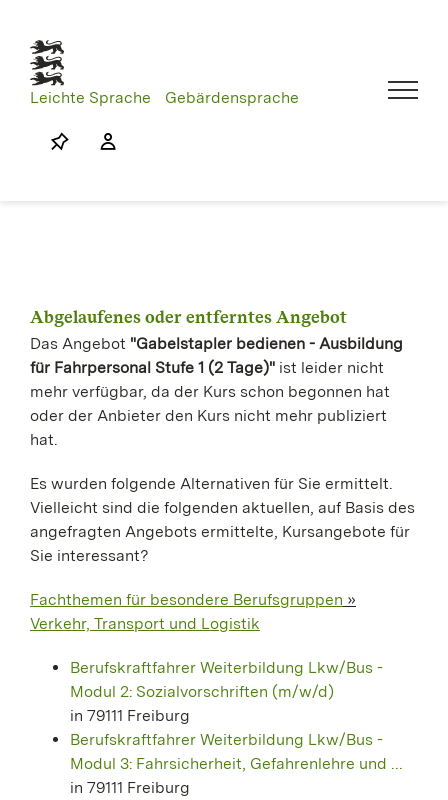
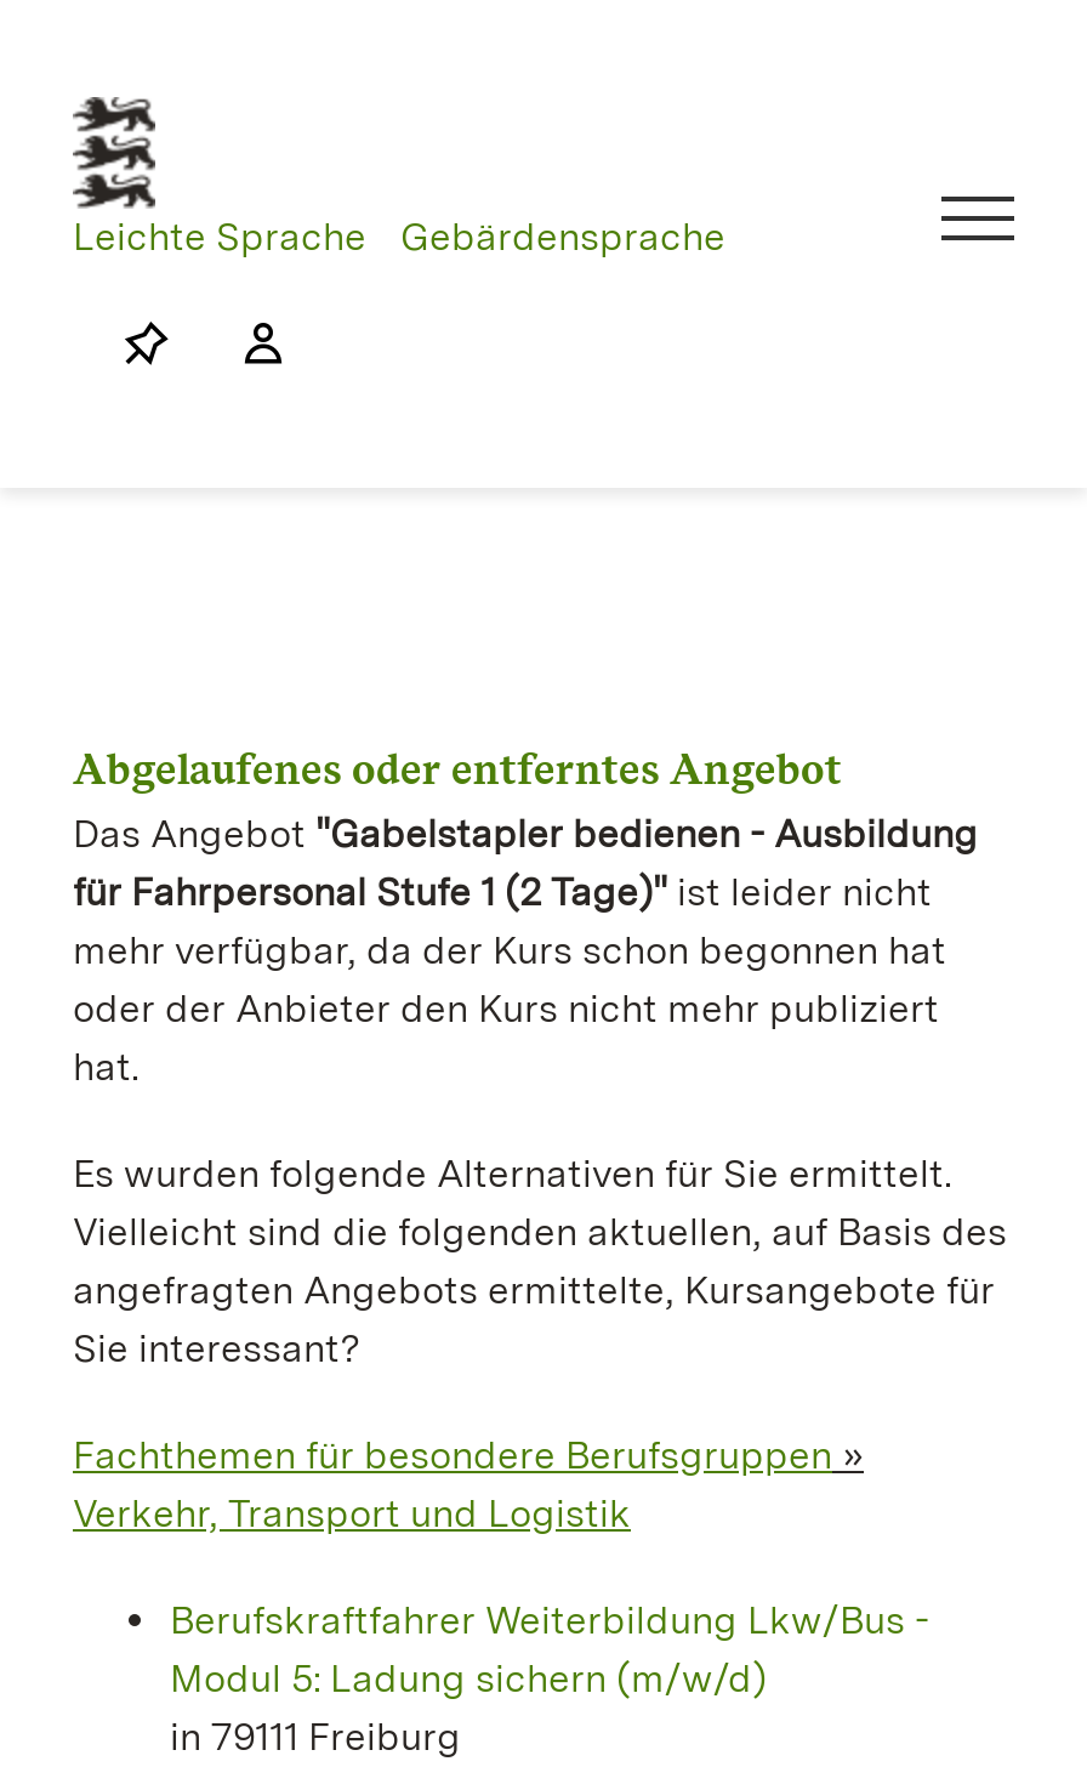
- Modul 2: Sozialvorschriften (m/w/d)
- in 79111 Freiburg
- Berufskraftfahrer Weiterbildung Lkw/Bus -
- Modul 3: Fahrsicherheit, Gefahrenlehre und ...
+ Modul 5: Ladung sichern (m/w/d)
